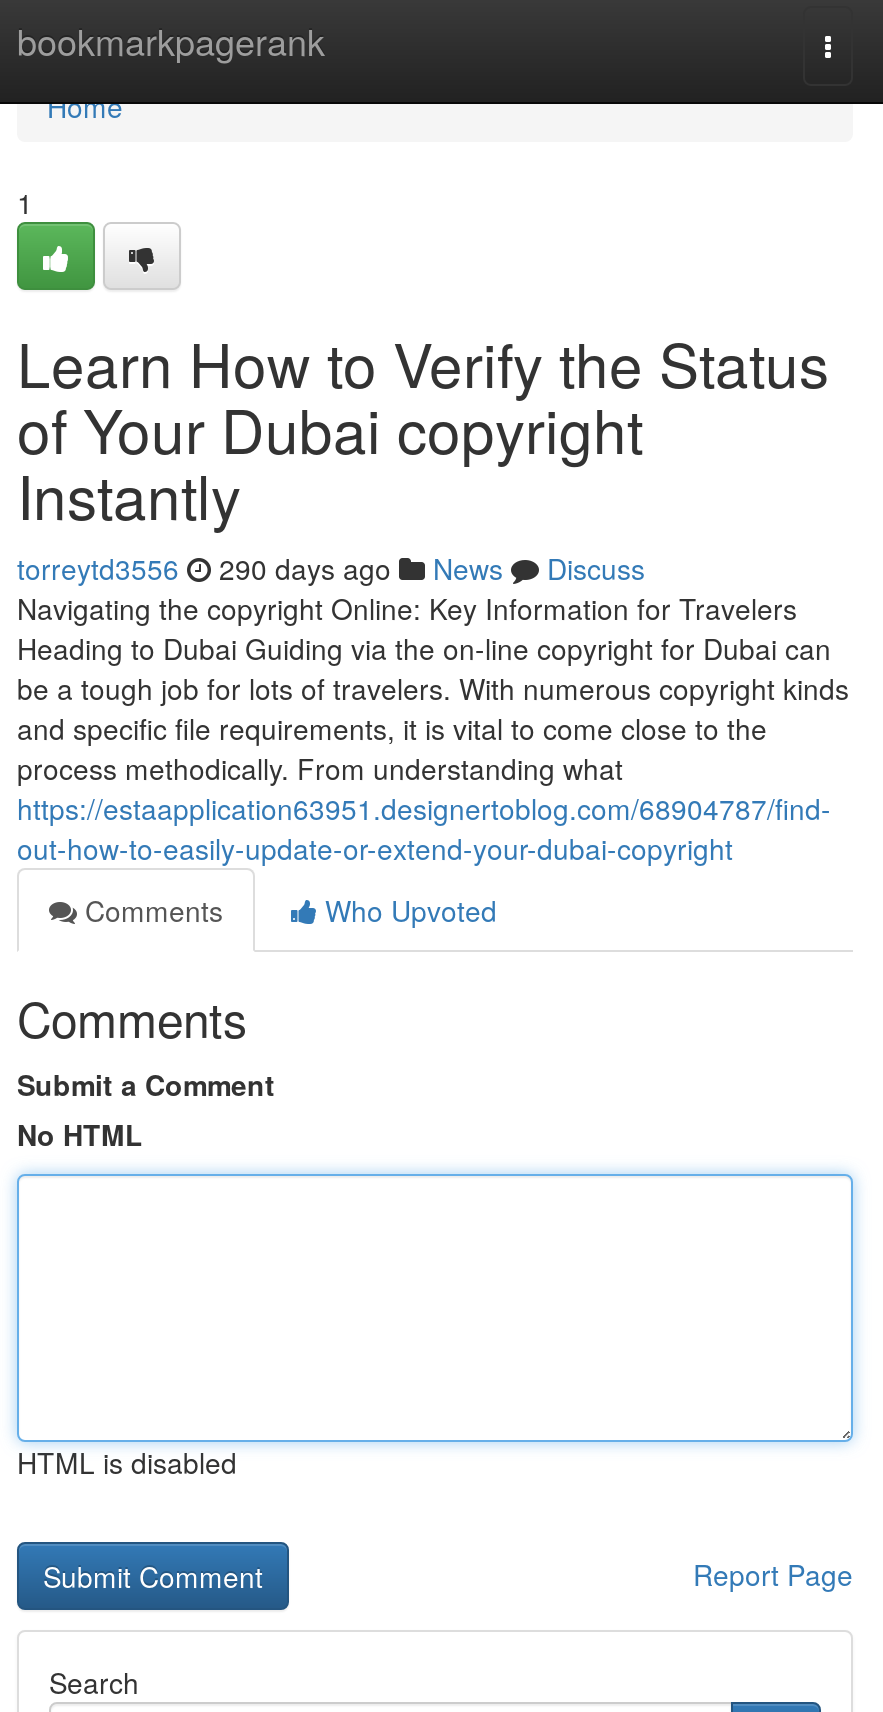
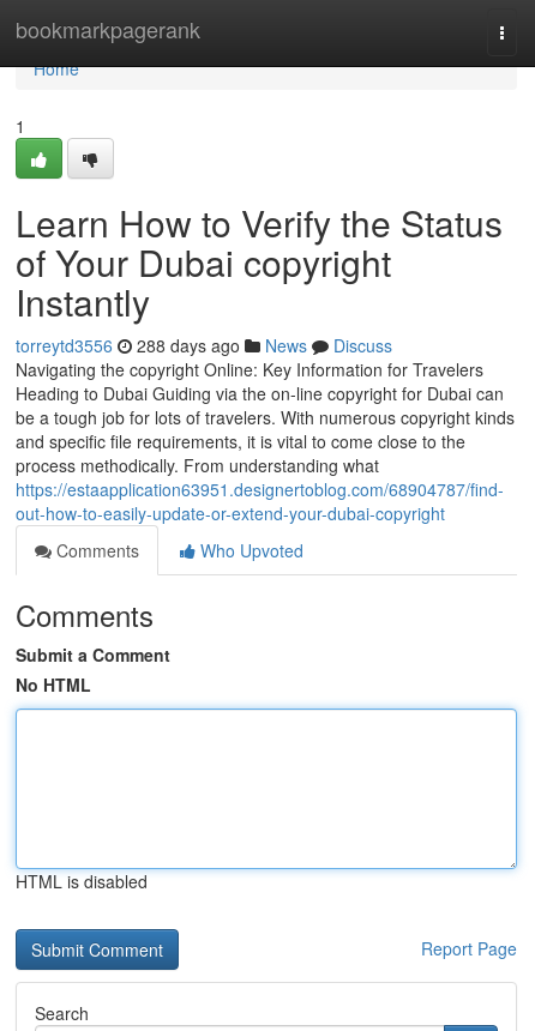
- torreytd3556 290 days ago News Discuss
+ torreytd3556 288 days ago News Discuss
